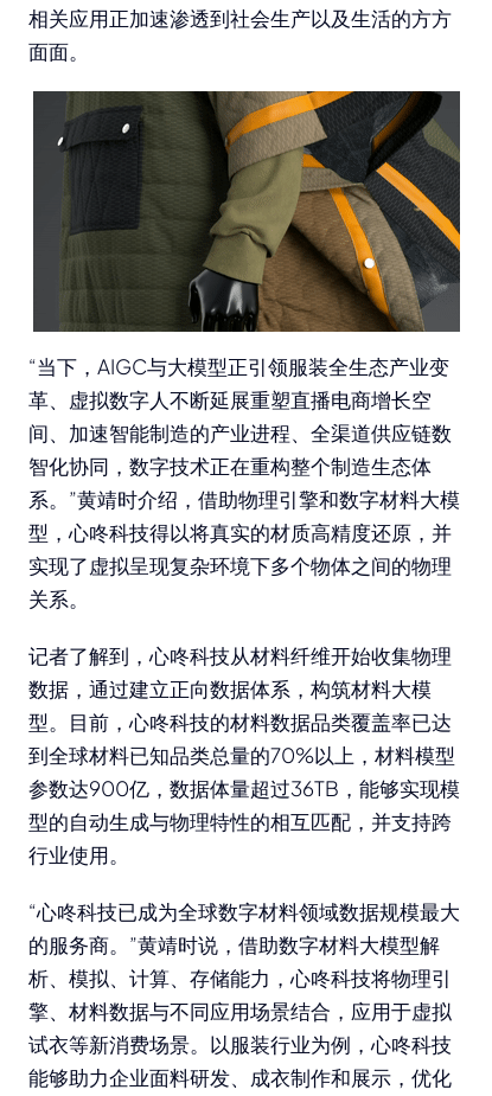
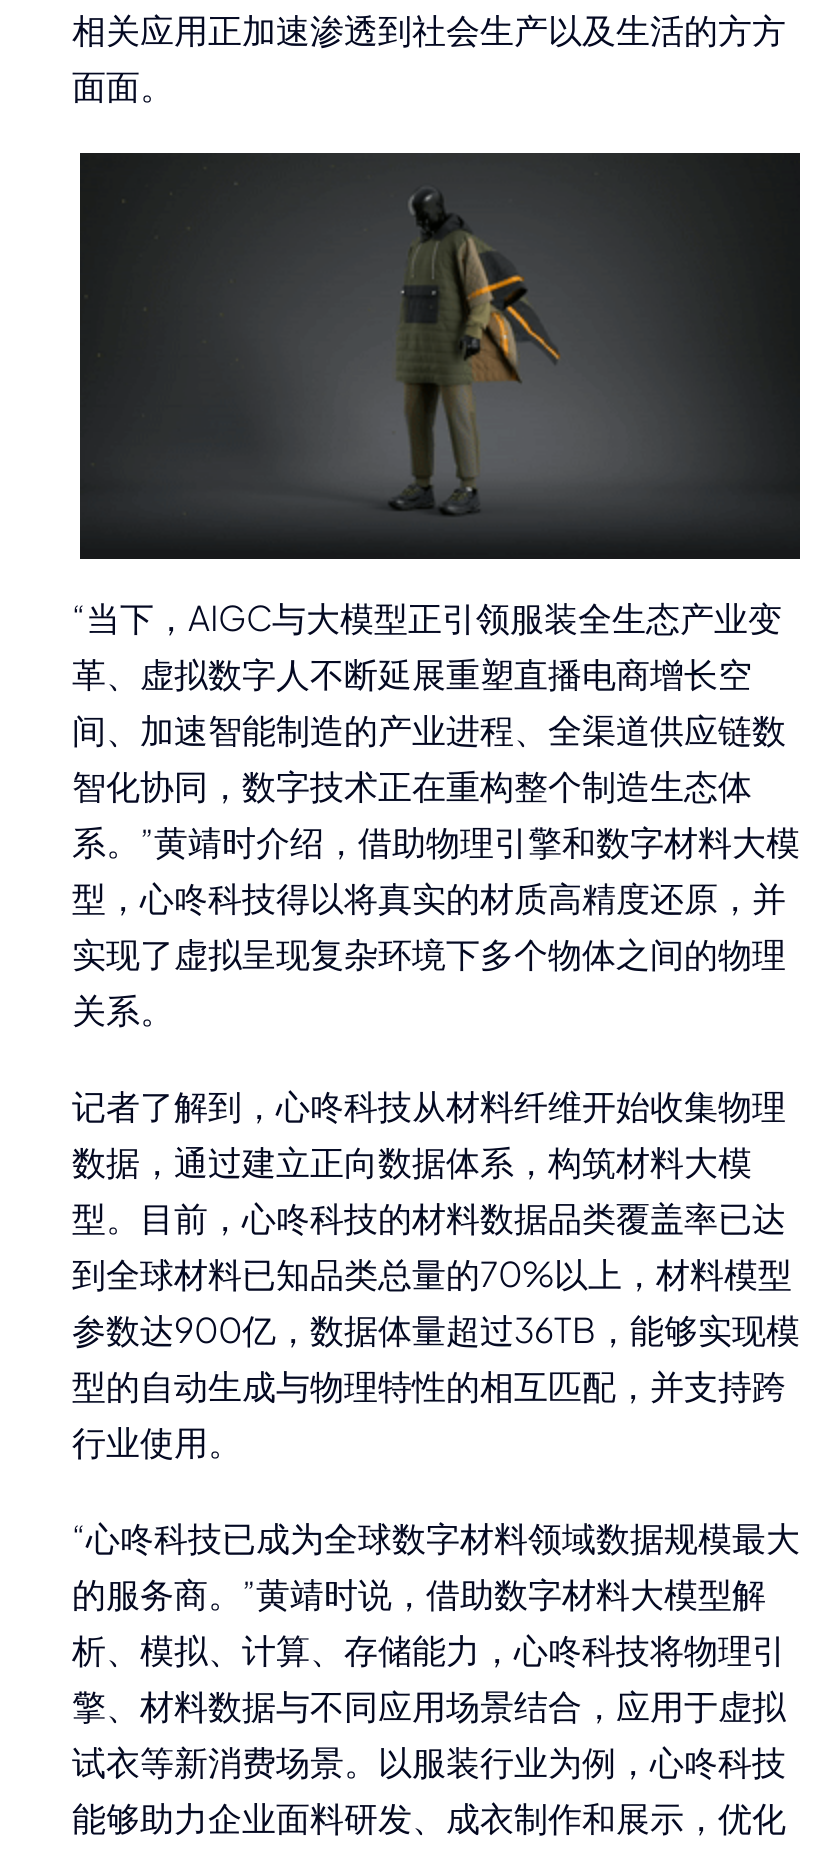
- [image]
+ [image]
